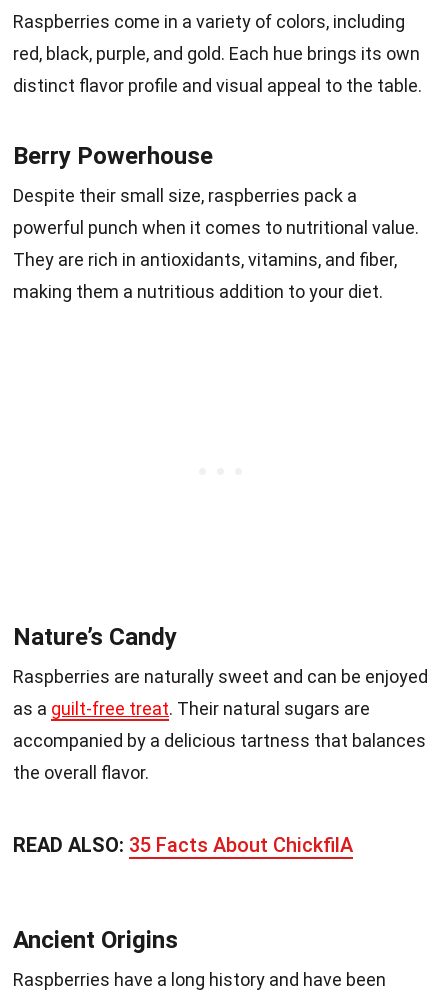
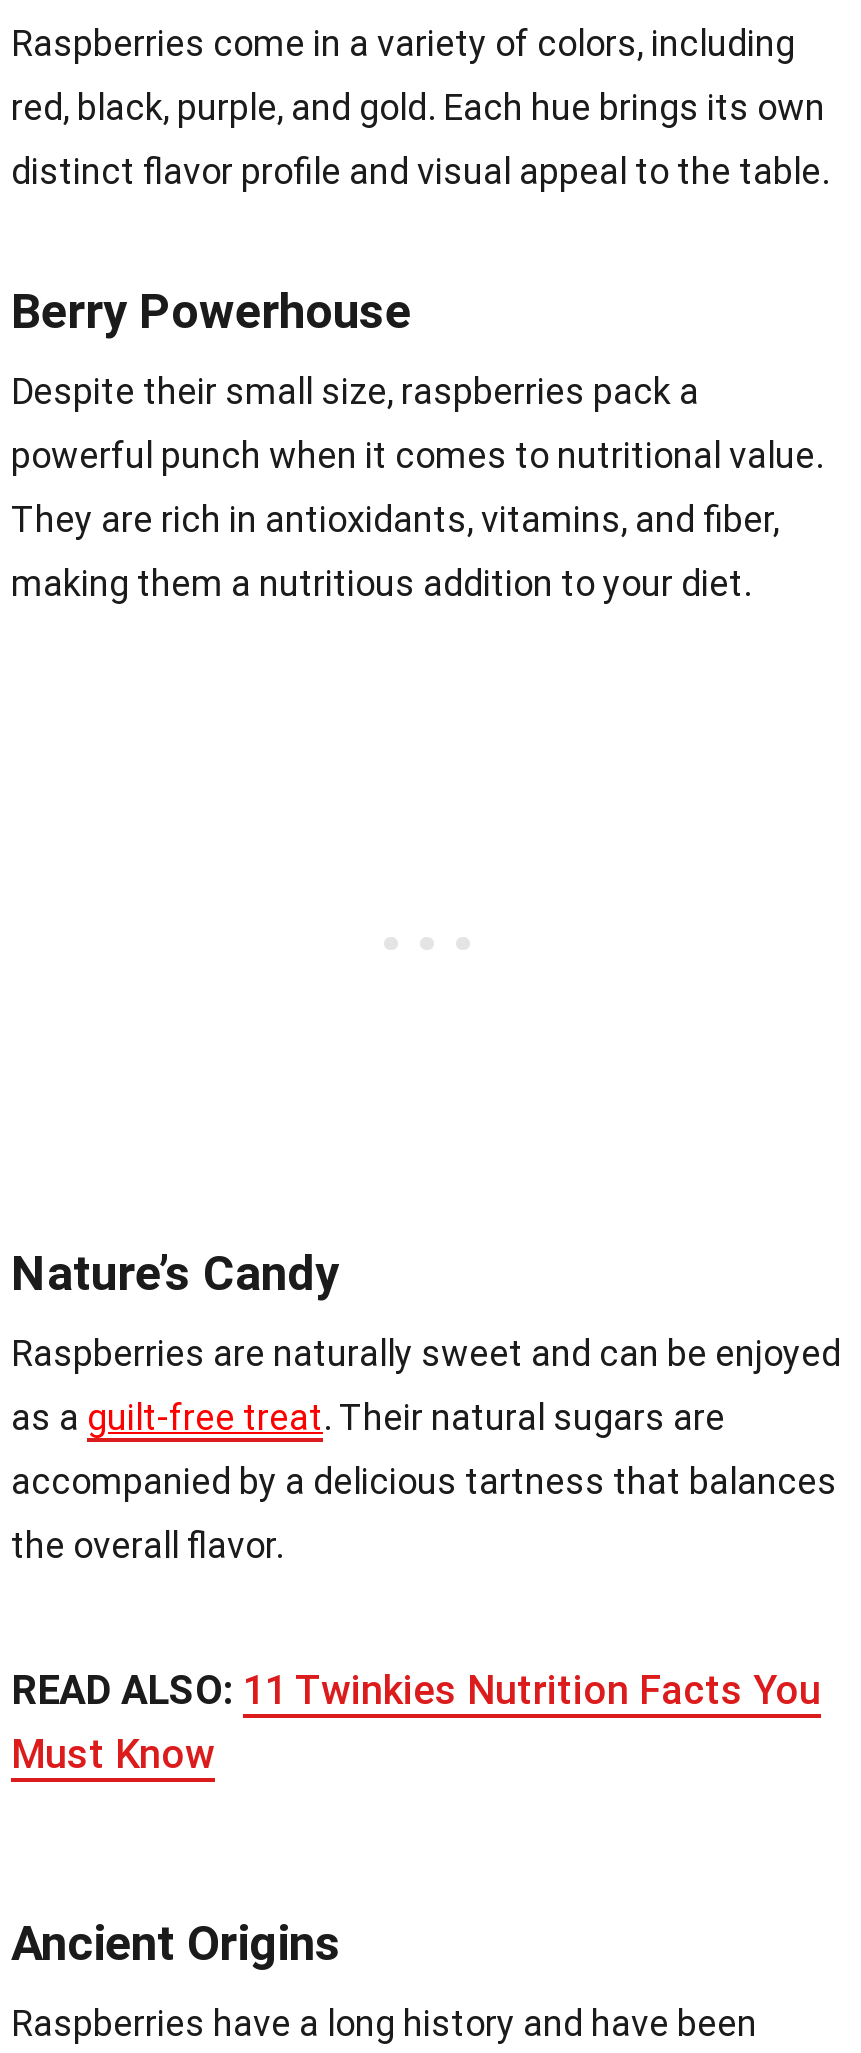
- READ ALSO: 35 Facts About ChickfilA
+ READ ALSO: 11 Twinkies Nutrition Facts You
+ Must Know
